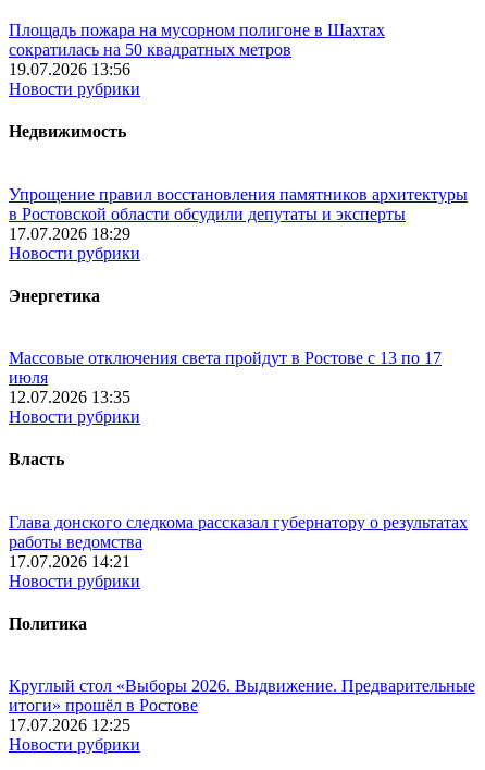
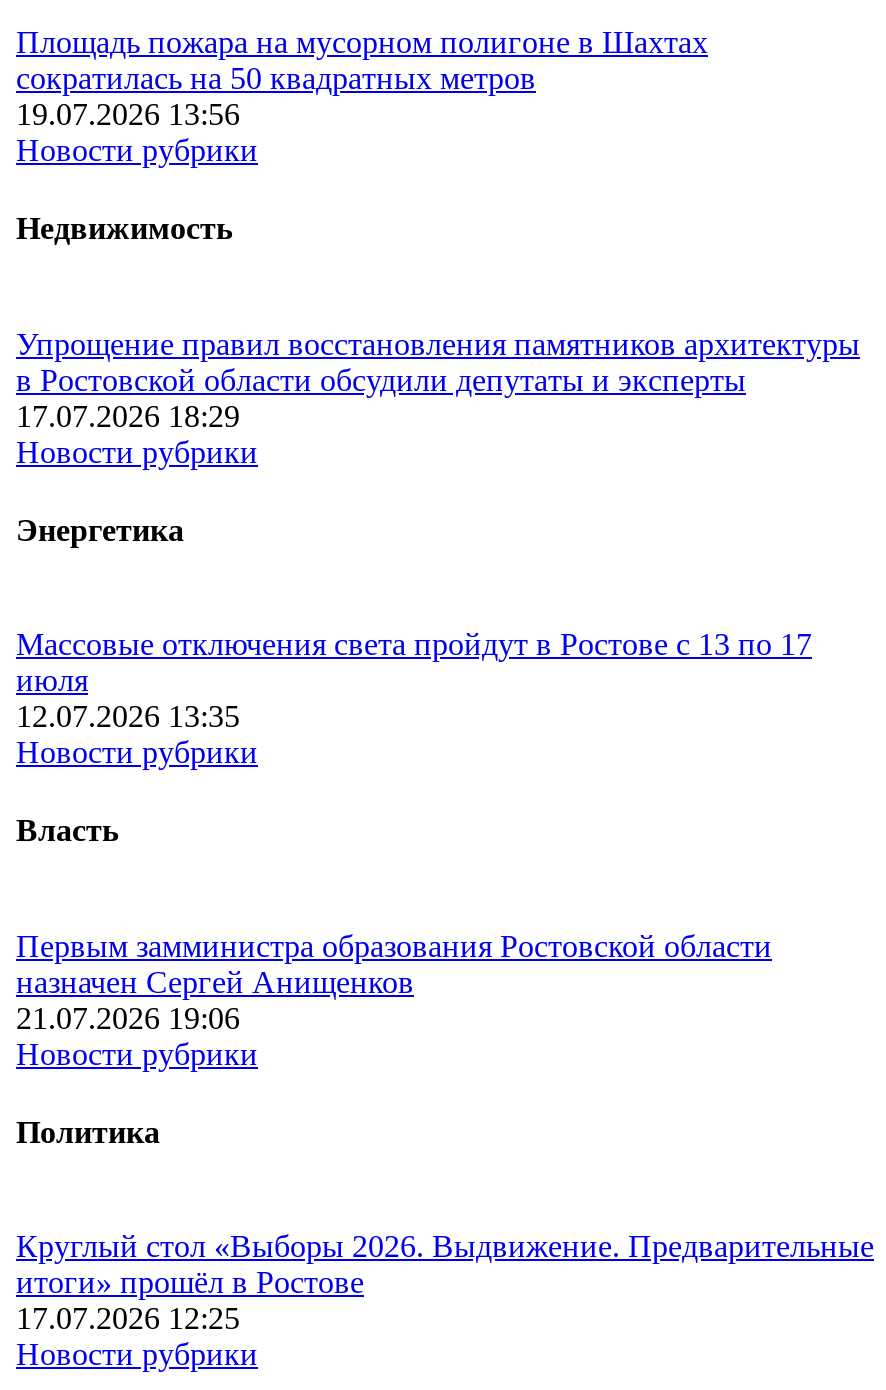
- Глава донского следкома рассказал губернатору о результатах
- работы ведомства
- 17.07.2026 14:21
+ Первым замминистра образования Ростовской области
+ назначен Сергей Анищенков
+ 21.07.2026 19:06
